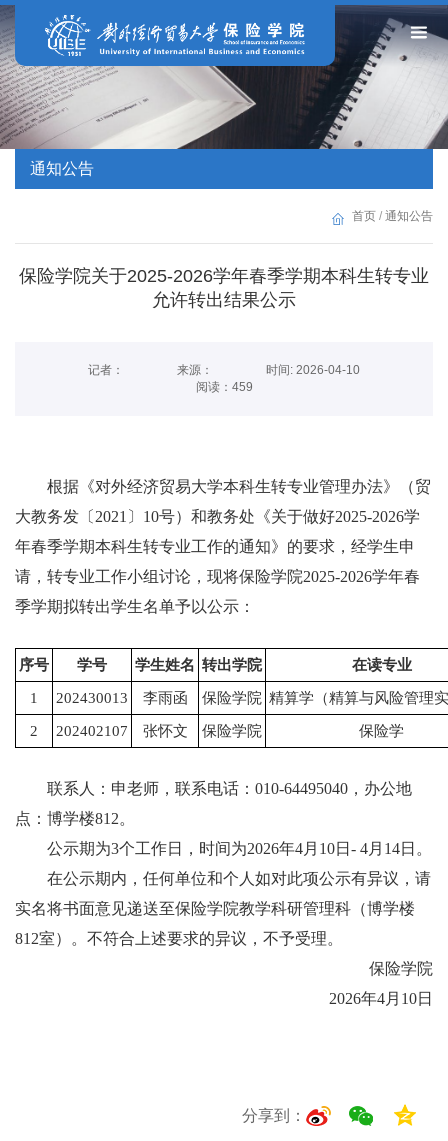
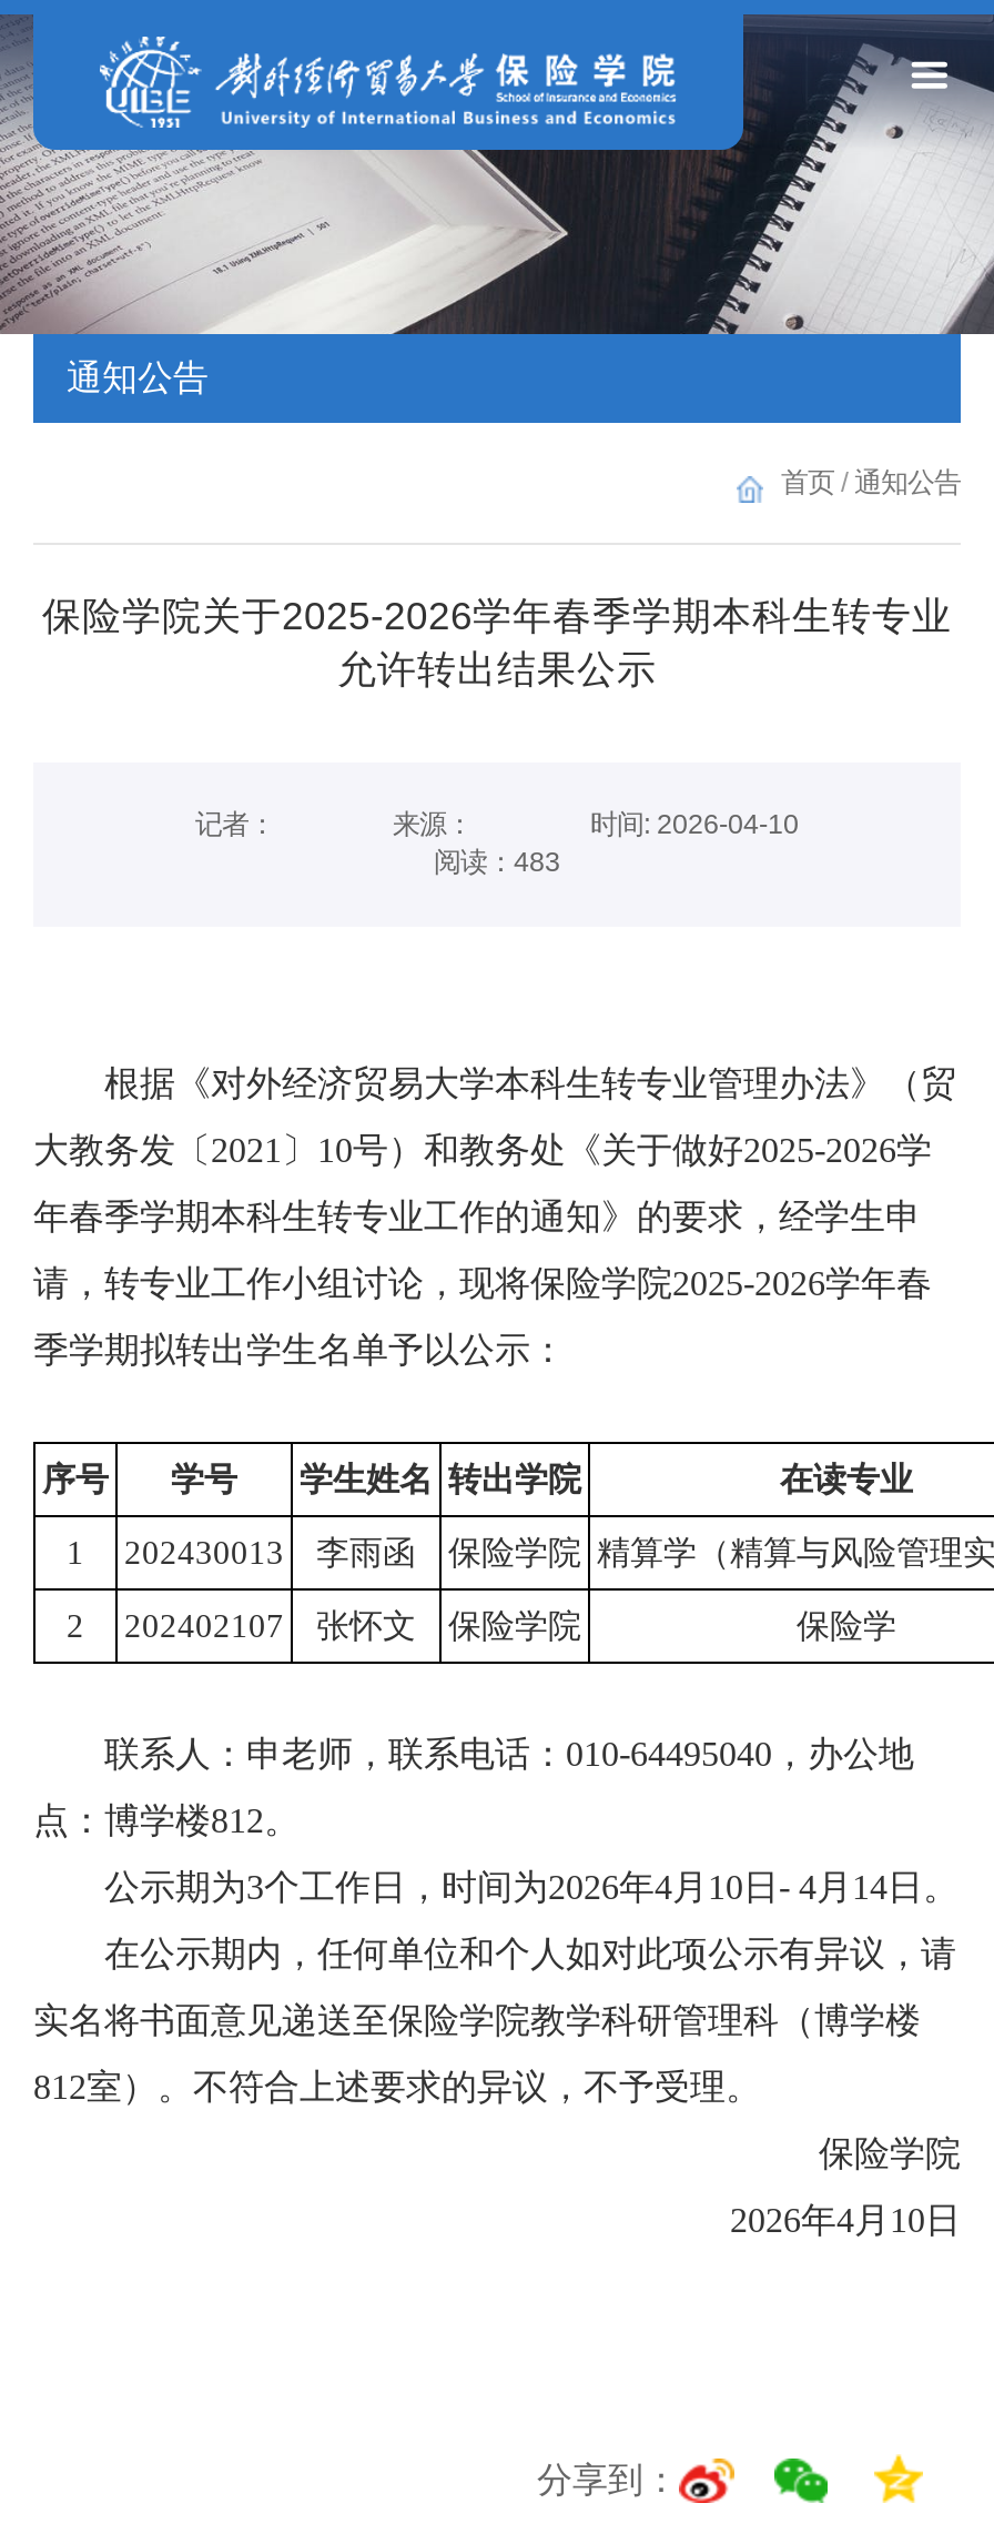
- 阅读：459
+ 阅读：483
